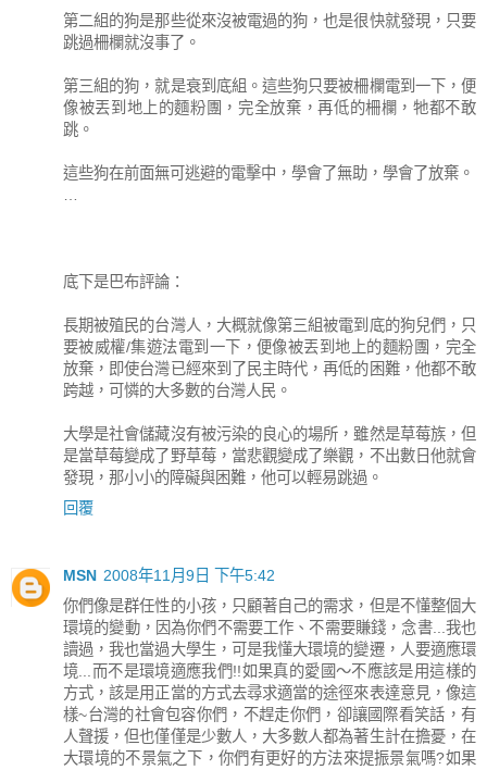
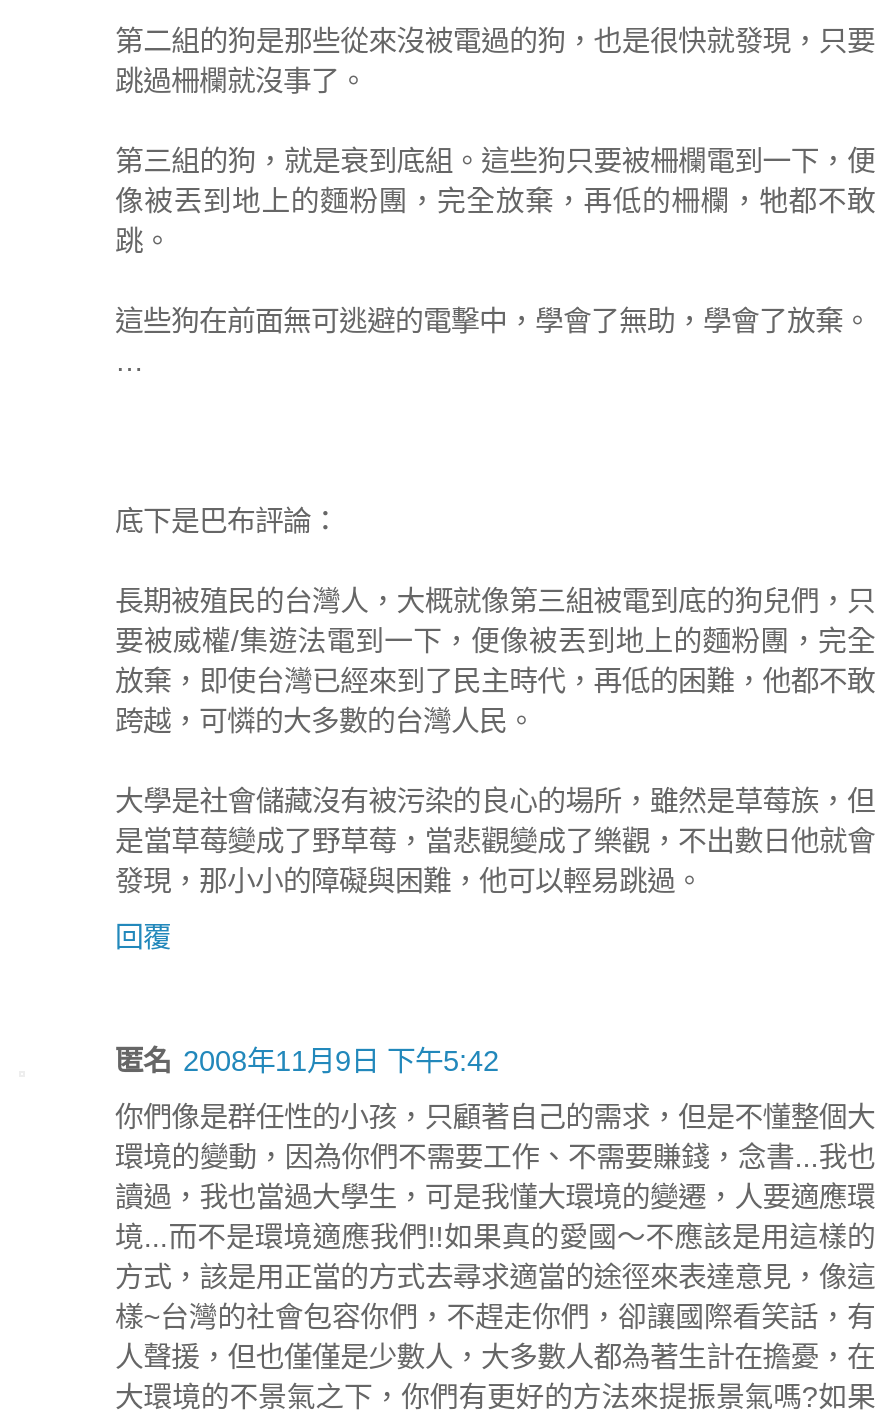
- [image]

- MSN 2008年11月9日 下午5:42
+ 匿名 2008年11月9日 下午5:42
